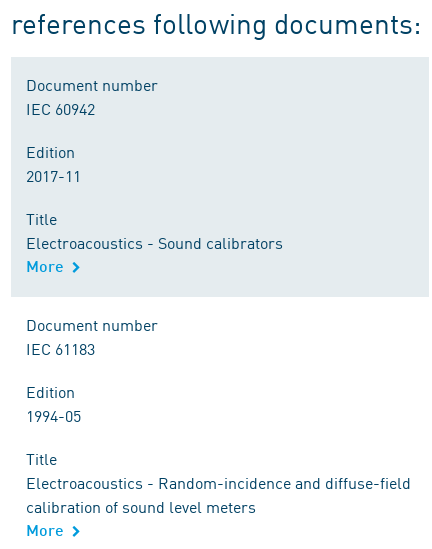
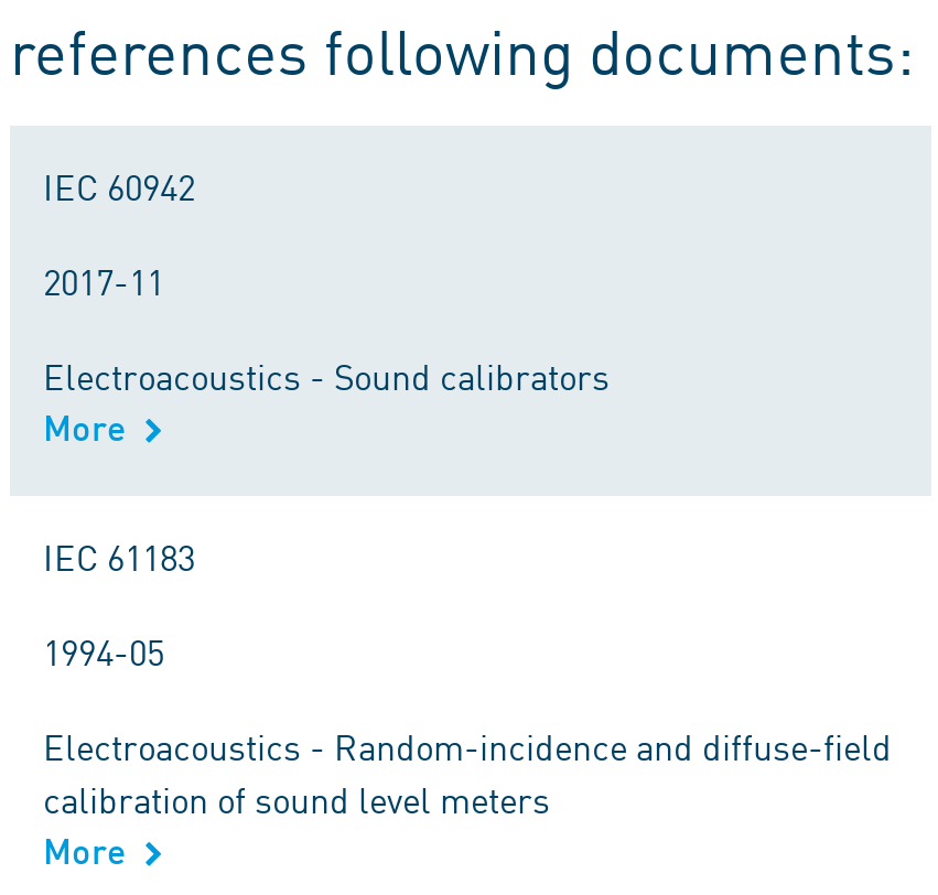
- Document number

- Edition

- Title

- Document number

- Edition

- Title
